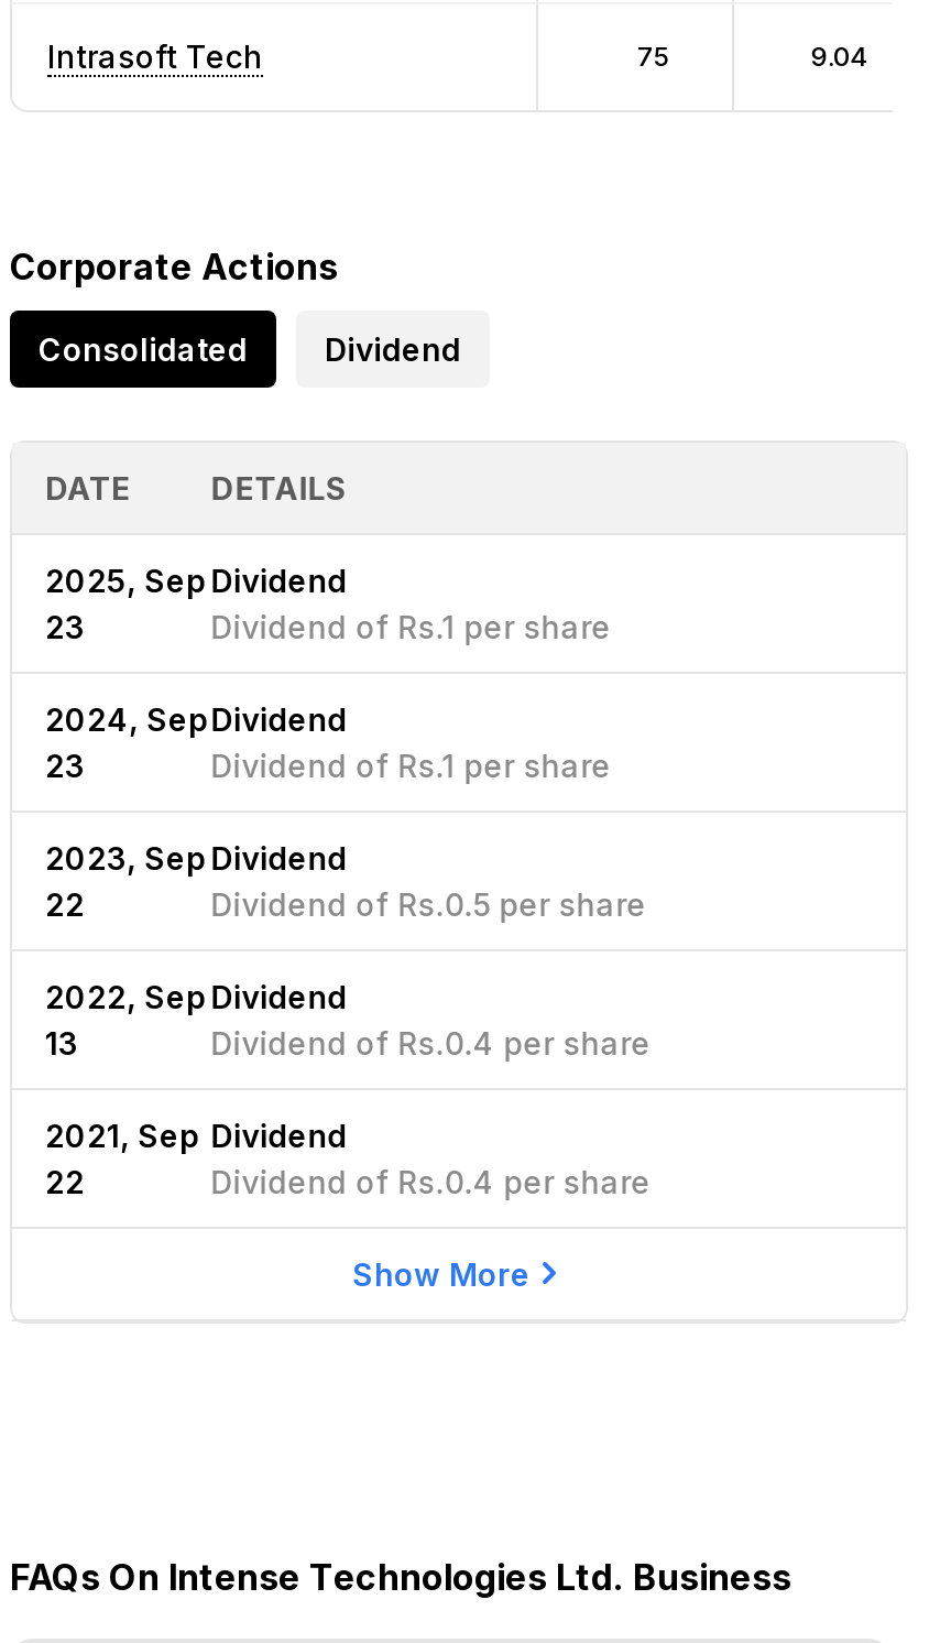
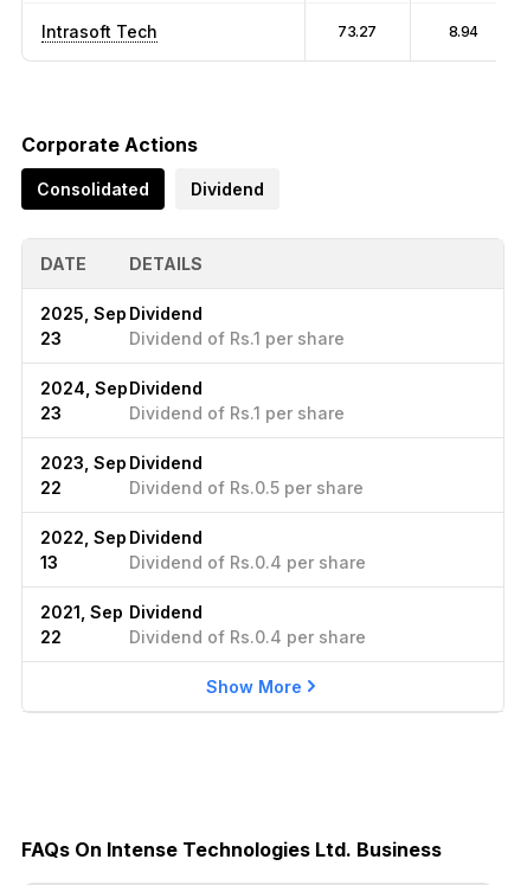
- 75
+ 73.27

- 9.04
+ 8.94
